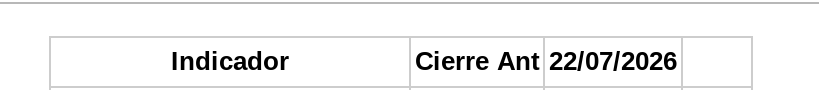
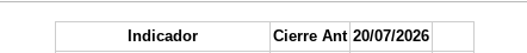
- Cierre Ant 22/07/2026
+ Cierre Ant 20/07/2026
